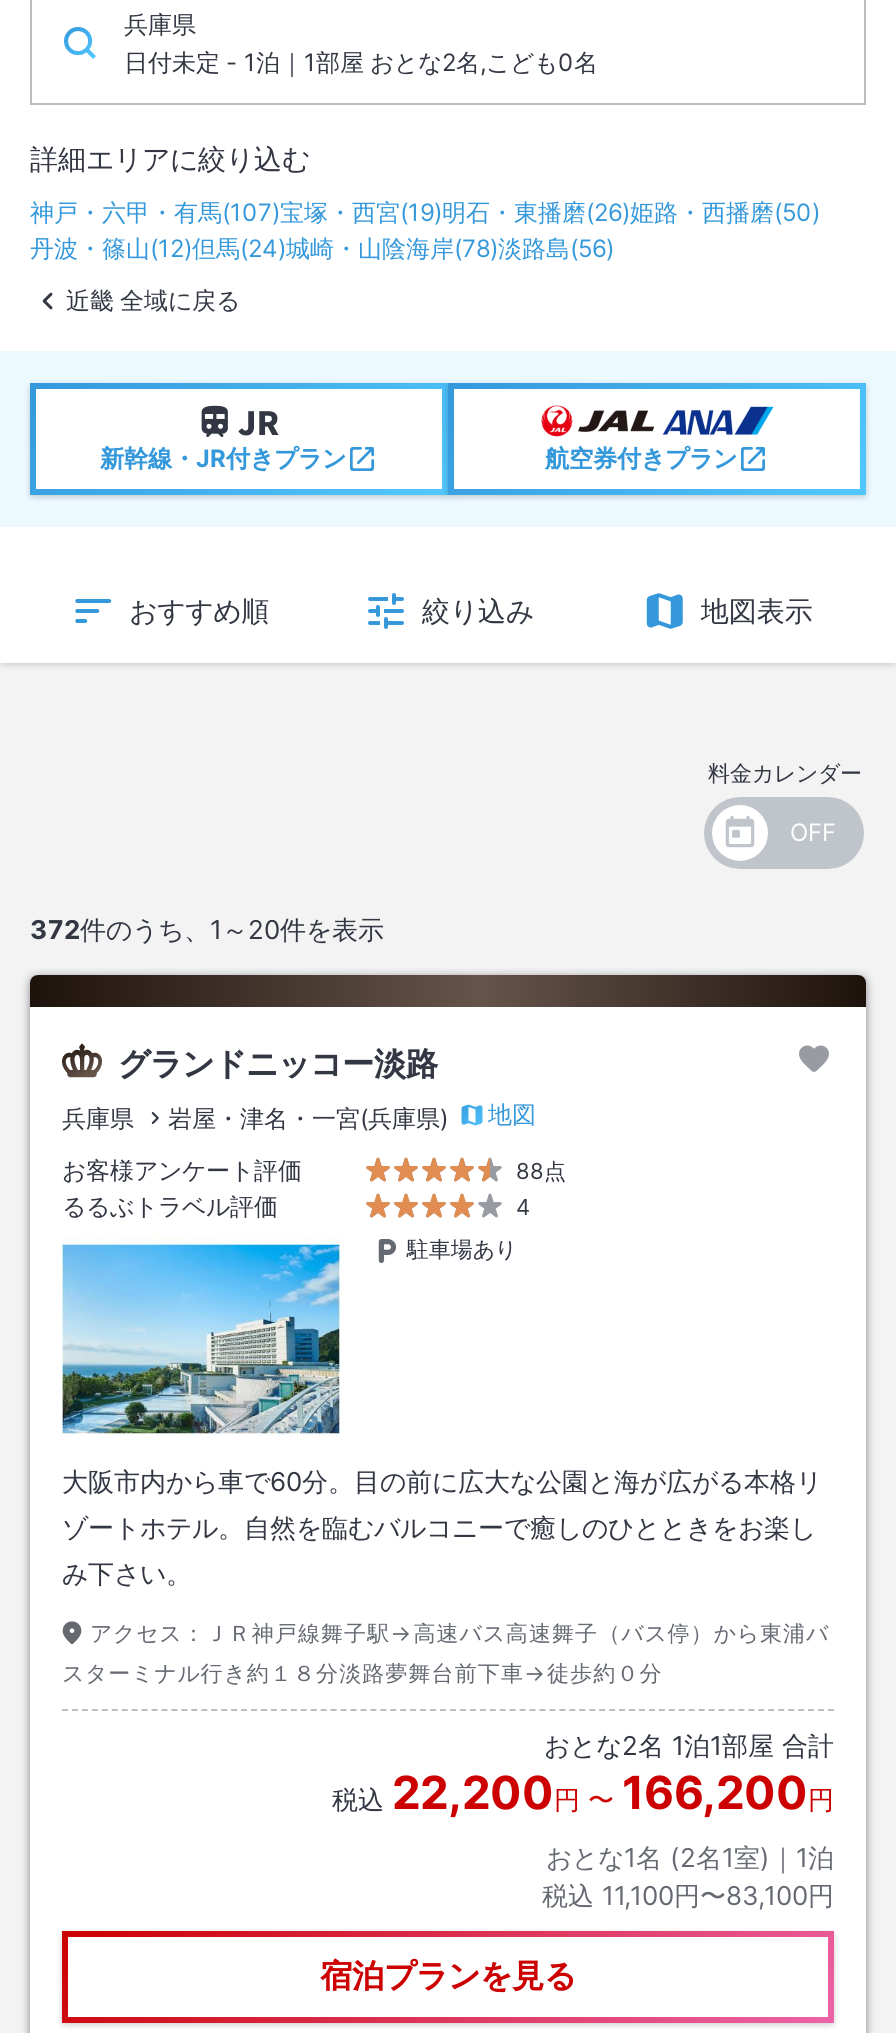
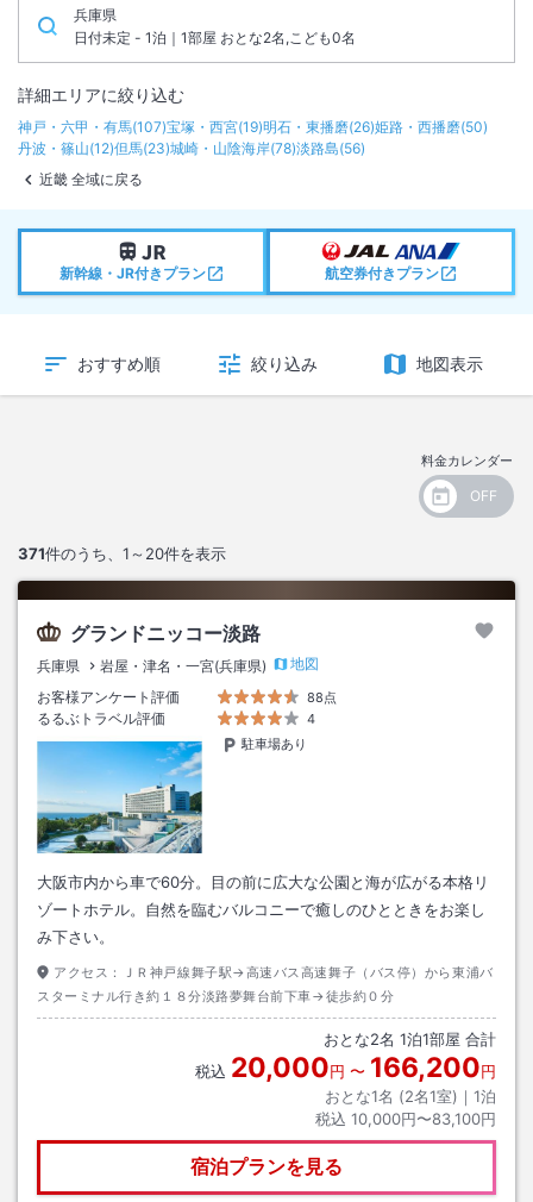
- 丹波・篠山(12)但馬(24)城崎・山陰海岸(78)淡路島(56)
+ 丹波・篠山(12)但馬(23)城崎・山陰海岸(78)淡路島(56)

- 372件のうち、1～20件を表示
+ 371件のうち、1～20件を表示

- おとな2名 1泊1部屋 合計
+ おとな2名1泊1部屋 合計

- 税込22,200円〜166,200円
+ 税込20,000円〜166,200円

- 税込 11,100円〜83,100円
+ 税込 10,000円〜83,100円
